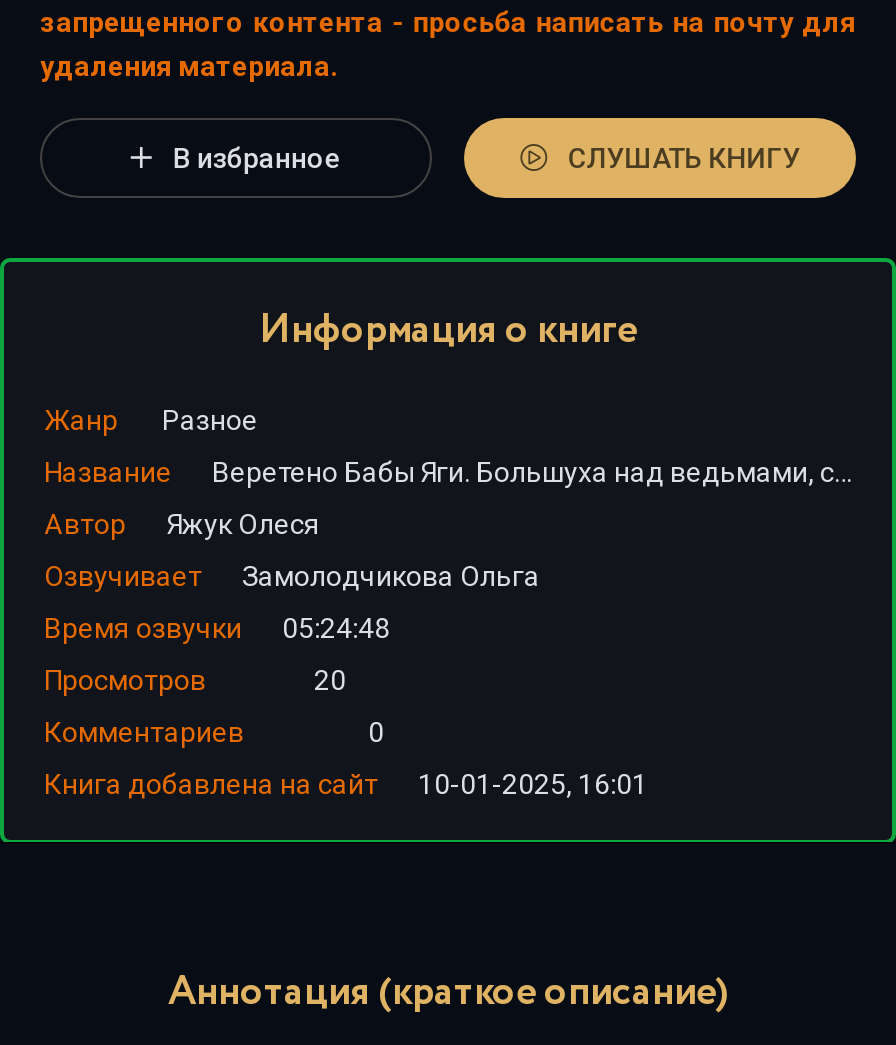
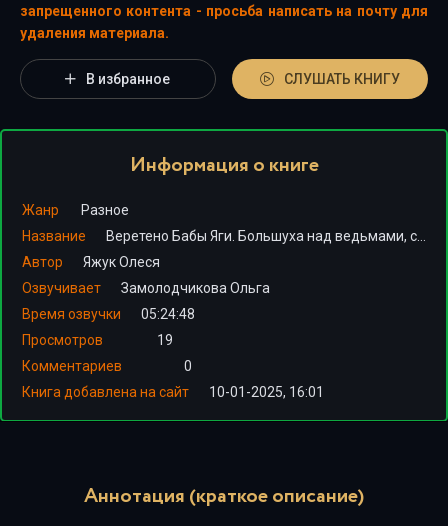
- 20
+ 19
